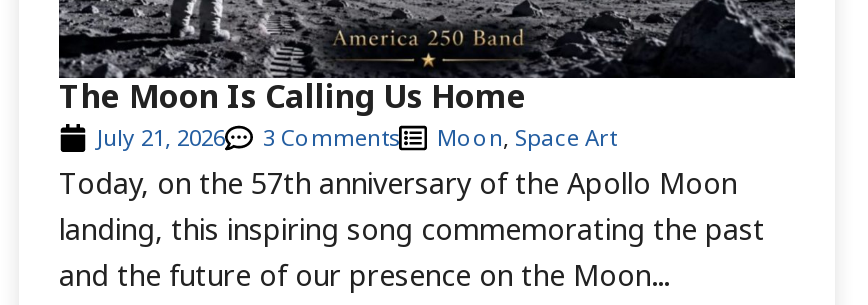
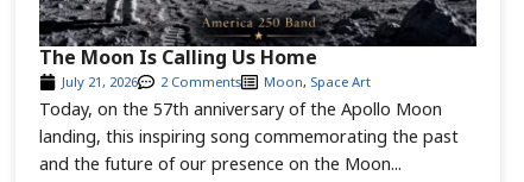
- July 21, 2026 3 Comments Moon, Space Art
+ July 21, 2026 2 Comments Moon, Space Art
